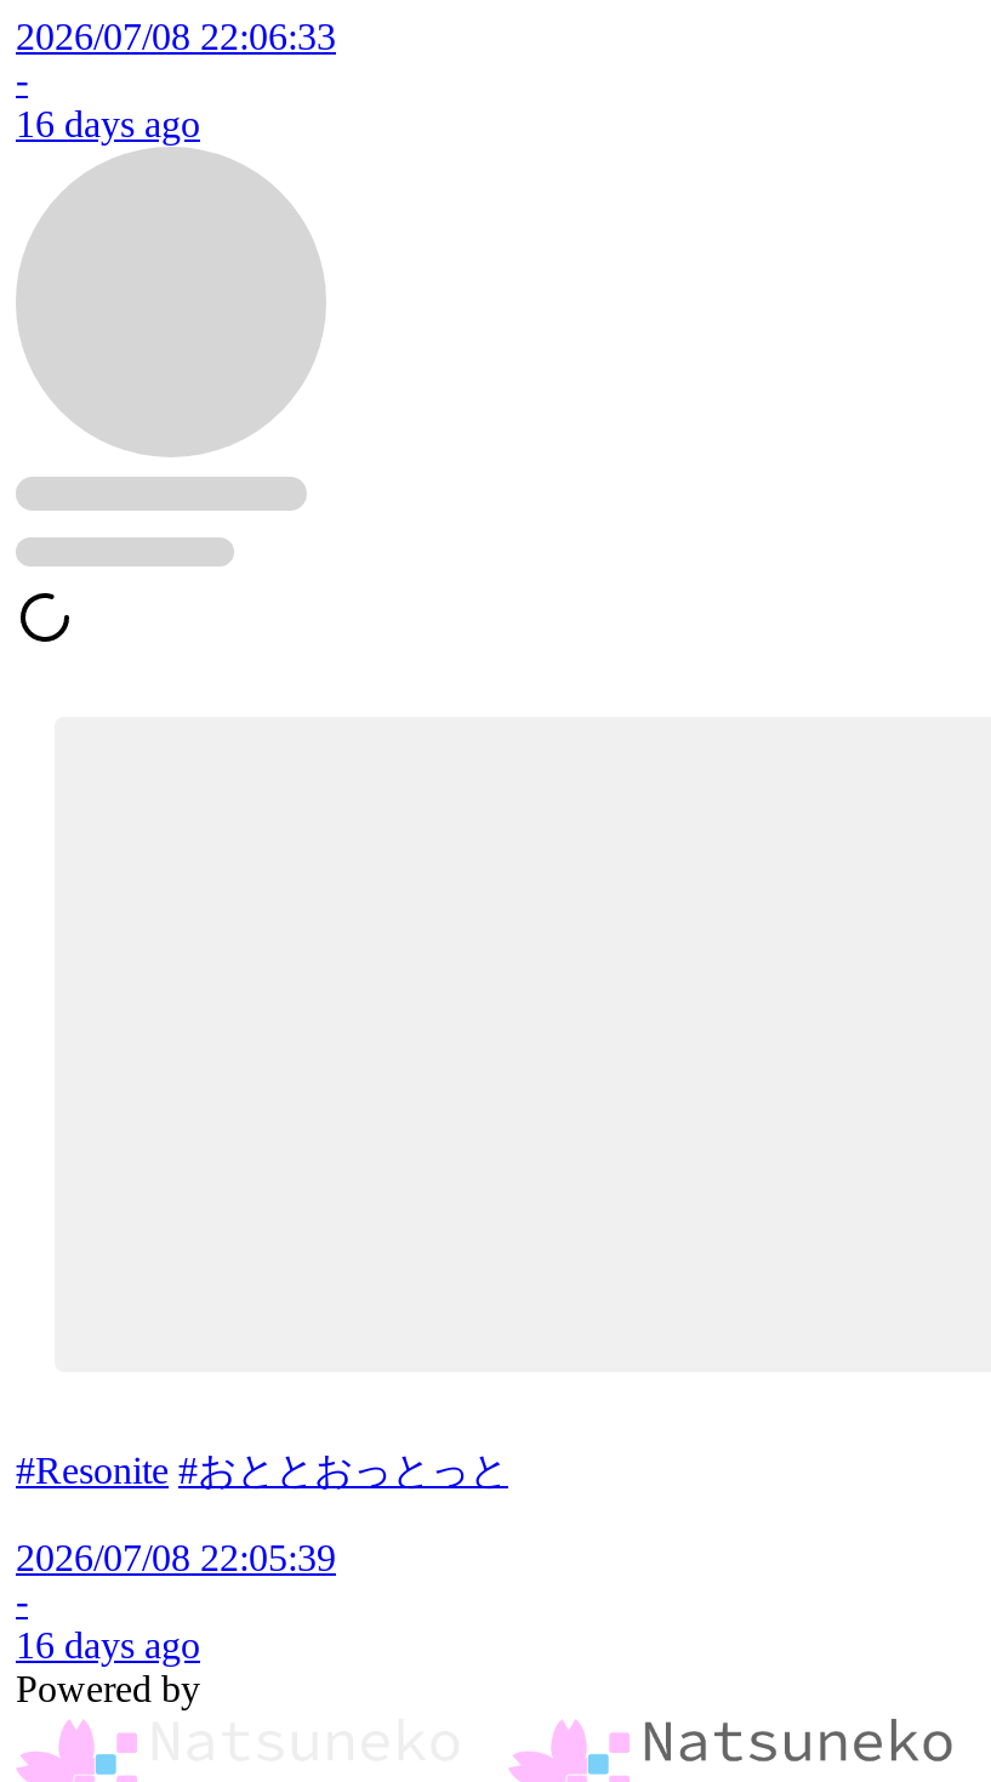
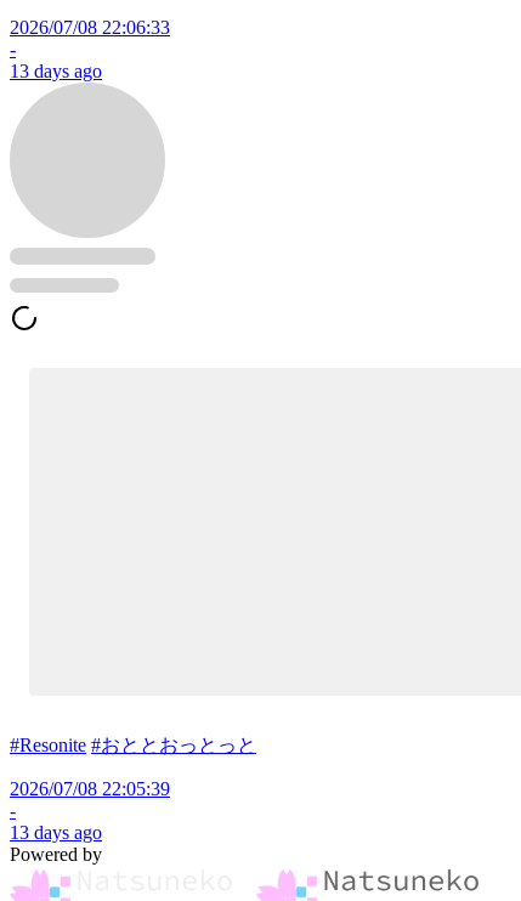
- 16 days ago
+ 13 days ago

- 16 days ago
+ 13 days ago
